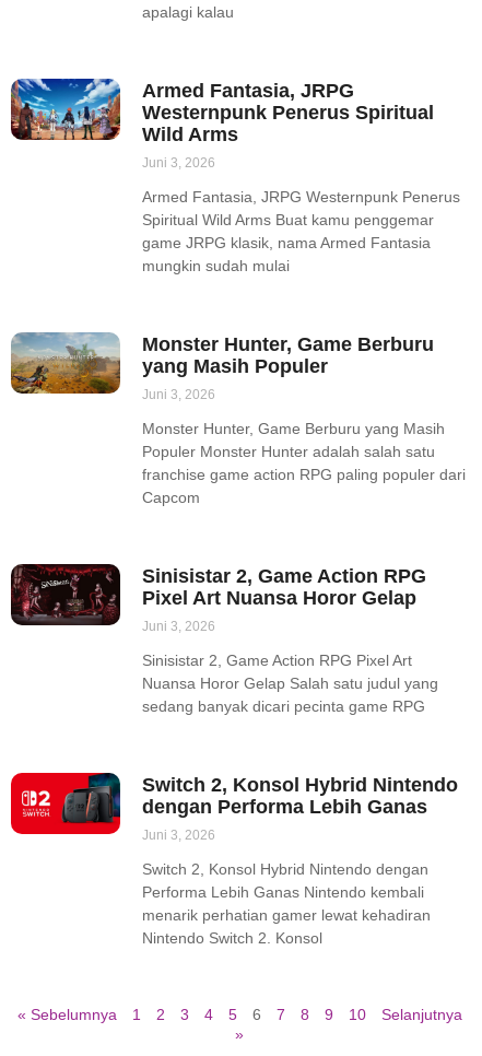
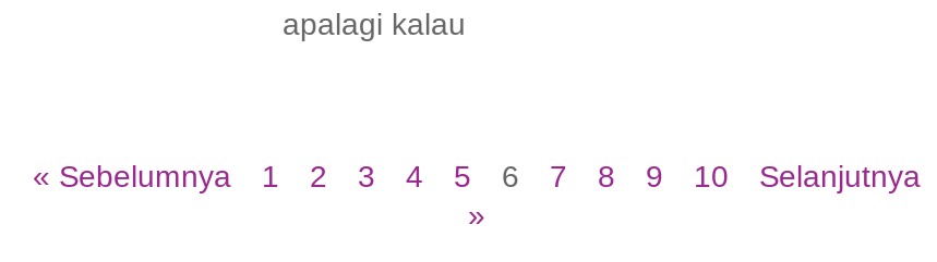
- [image]
- Armed Fantasia, JRPG
- Westernpunk Penerus Spiritual
- Wild Arms
- Juni 3, 2026
- Armed Fantasia, JRPG Westernpunk Penerus
- Spiritual Wild Arms Buat kamu penggemar
- game JRPG klasik, nama Armed Fantasia
- mungkin sudah mulai

- [image]
- Monster Hunter, Game Berburu
- yang Masih Populer
- Juni 3, 2026
- Monster Hunter, Game Berburu yang Masih
- Populer Monster Hunter adalah salah satu
- franchise game action RPG paling populer dari
- Capcom

- [image]
- Sinisistar 2, Game Action RPG
- Pixel Art Nuansa Horor Gelap
- Juni 3, 2026
- Sinisistar 2, Game Action RPG Pixel Art
- Nuansa Horor Gelap Salah satu judul yang
- sedang banyak dicari pecinta game RPG

- [image]
- Switch 2, Konsol Hybrid Nintendo
- dengan Performa Lebih Ganas
- Juni 3, 2026
- Switch 2, Konsol Hybrid Nintendo dengan
- Performa Lebih Ganas Nintendo kembali
- menarik perhatian gamer lewat kehadiran
- Nintendo Switch 2. Konsol
